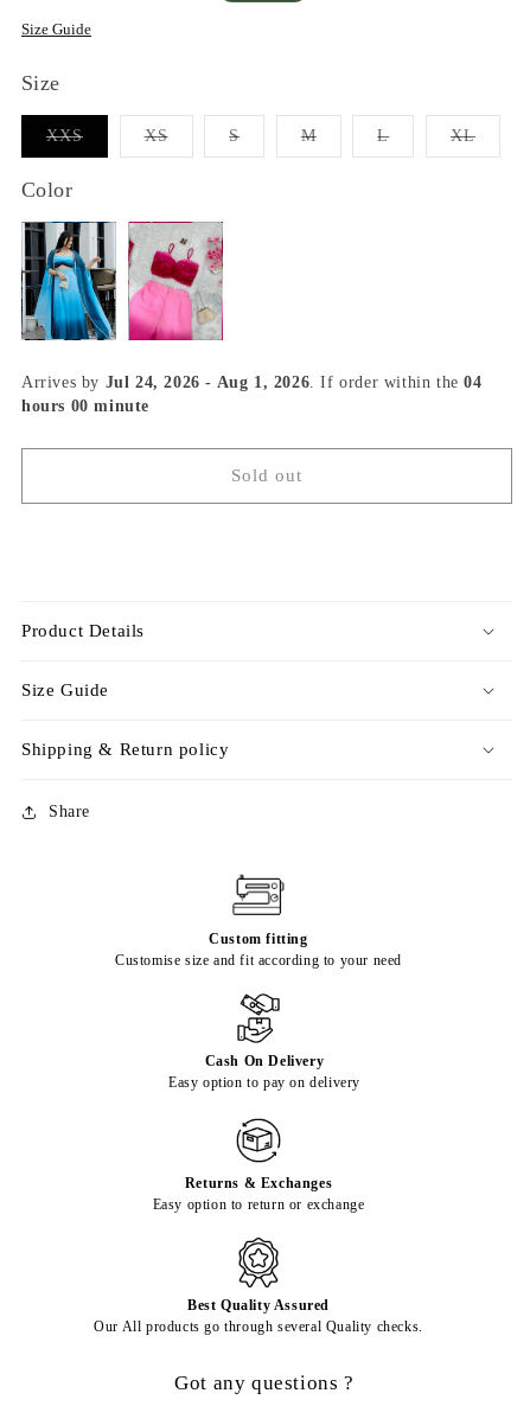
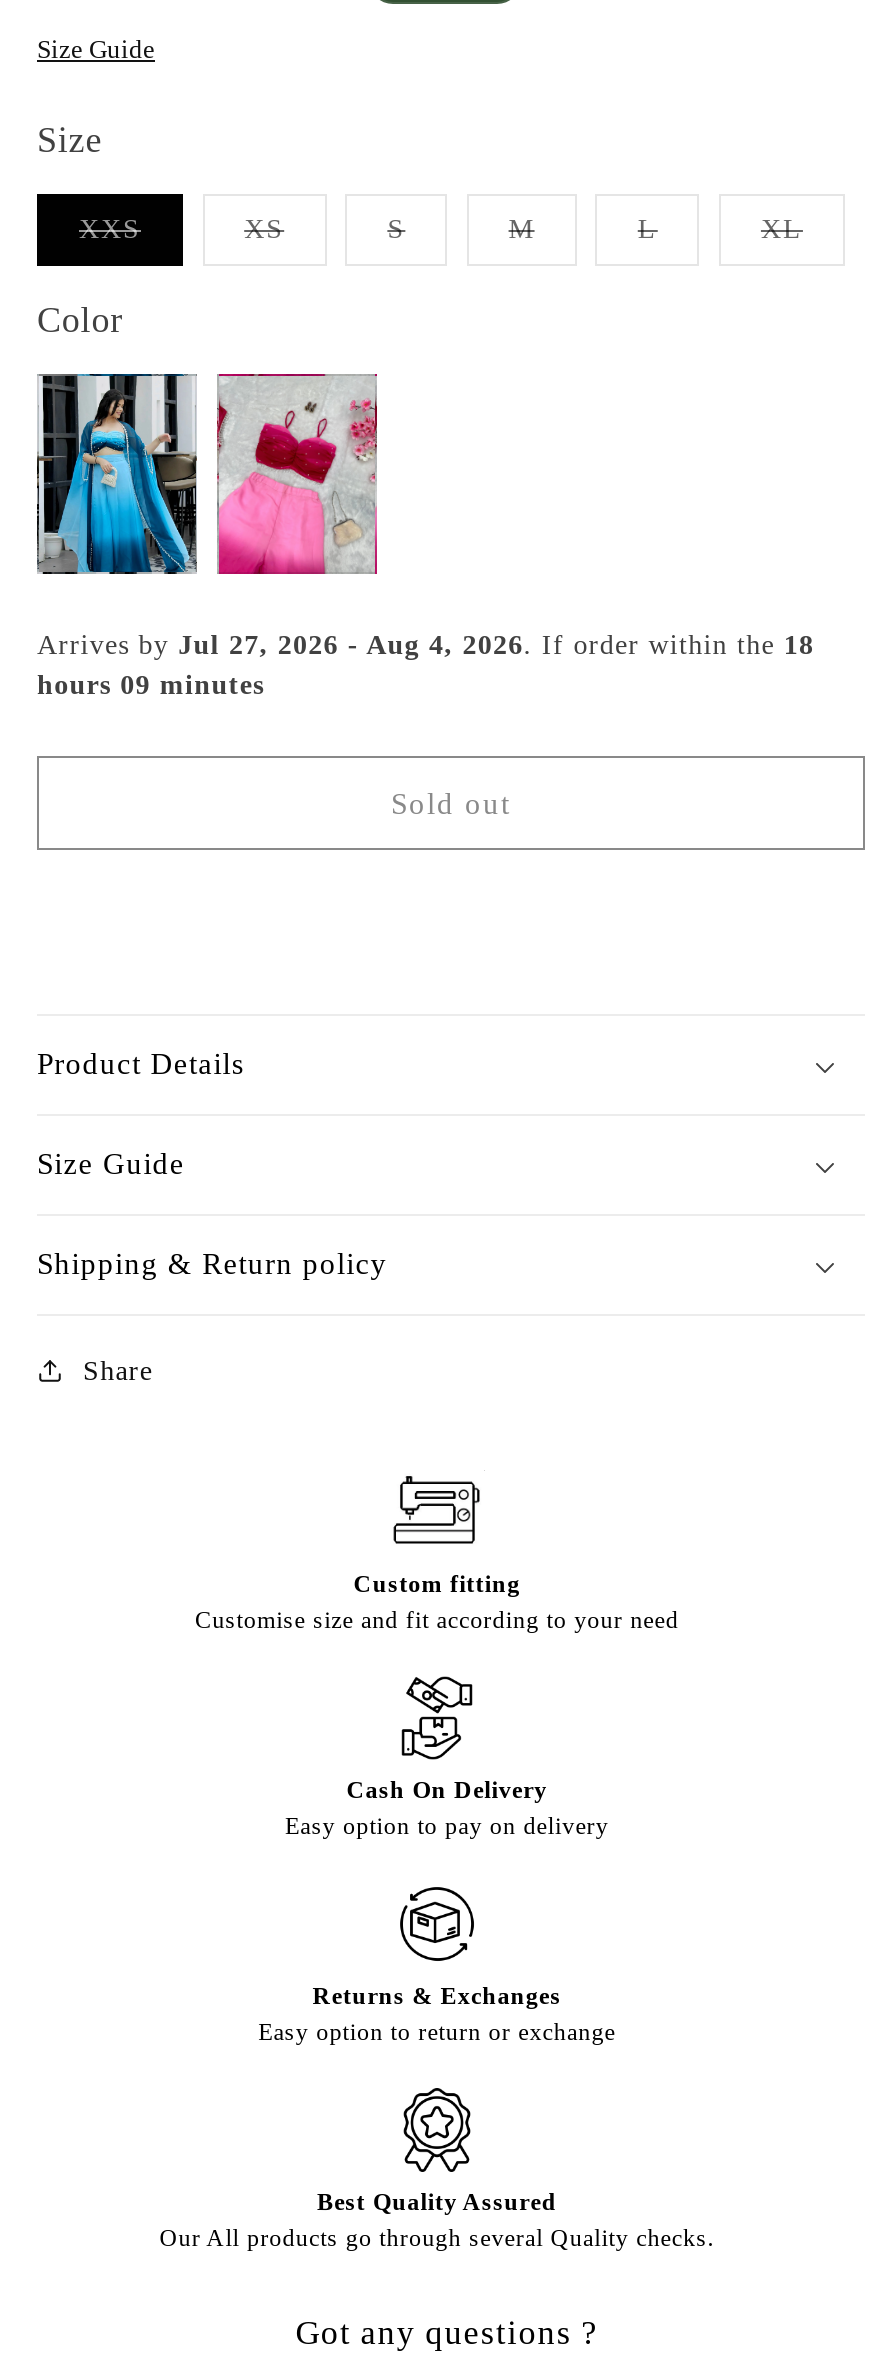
- Arrives by Jul 24, 2026 - Aug 1, 2026. If order within the 04
+ Arrives by Jul 27, 2026 - Aug 4, 2026. If order within the 18

- hours 00 minute
+ hours 09 minutes
